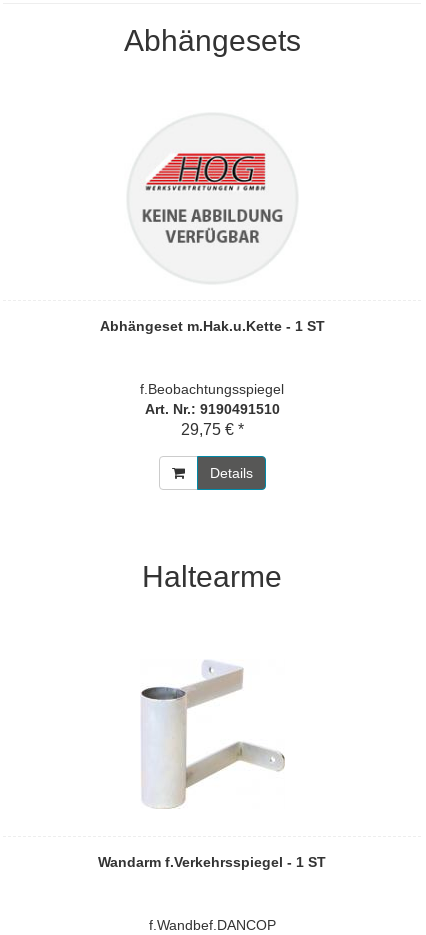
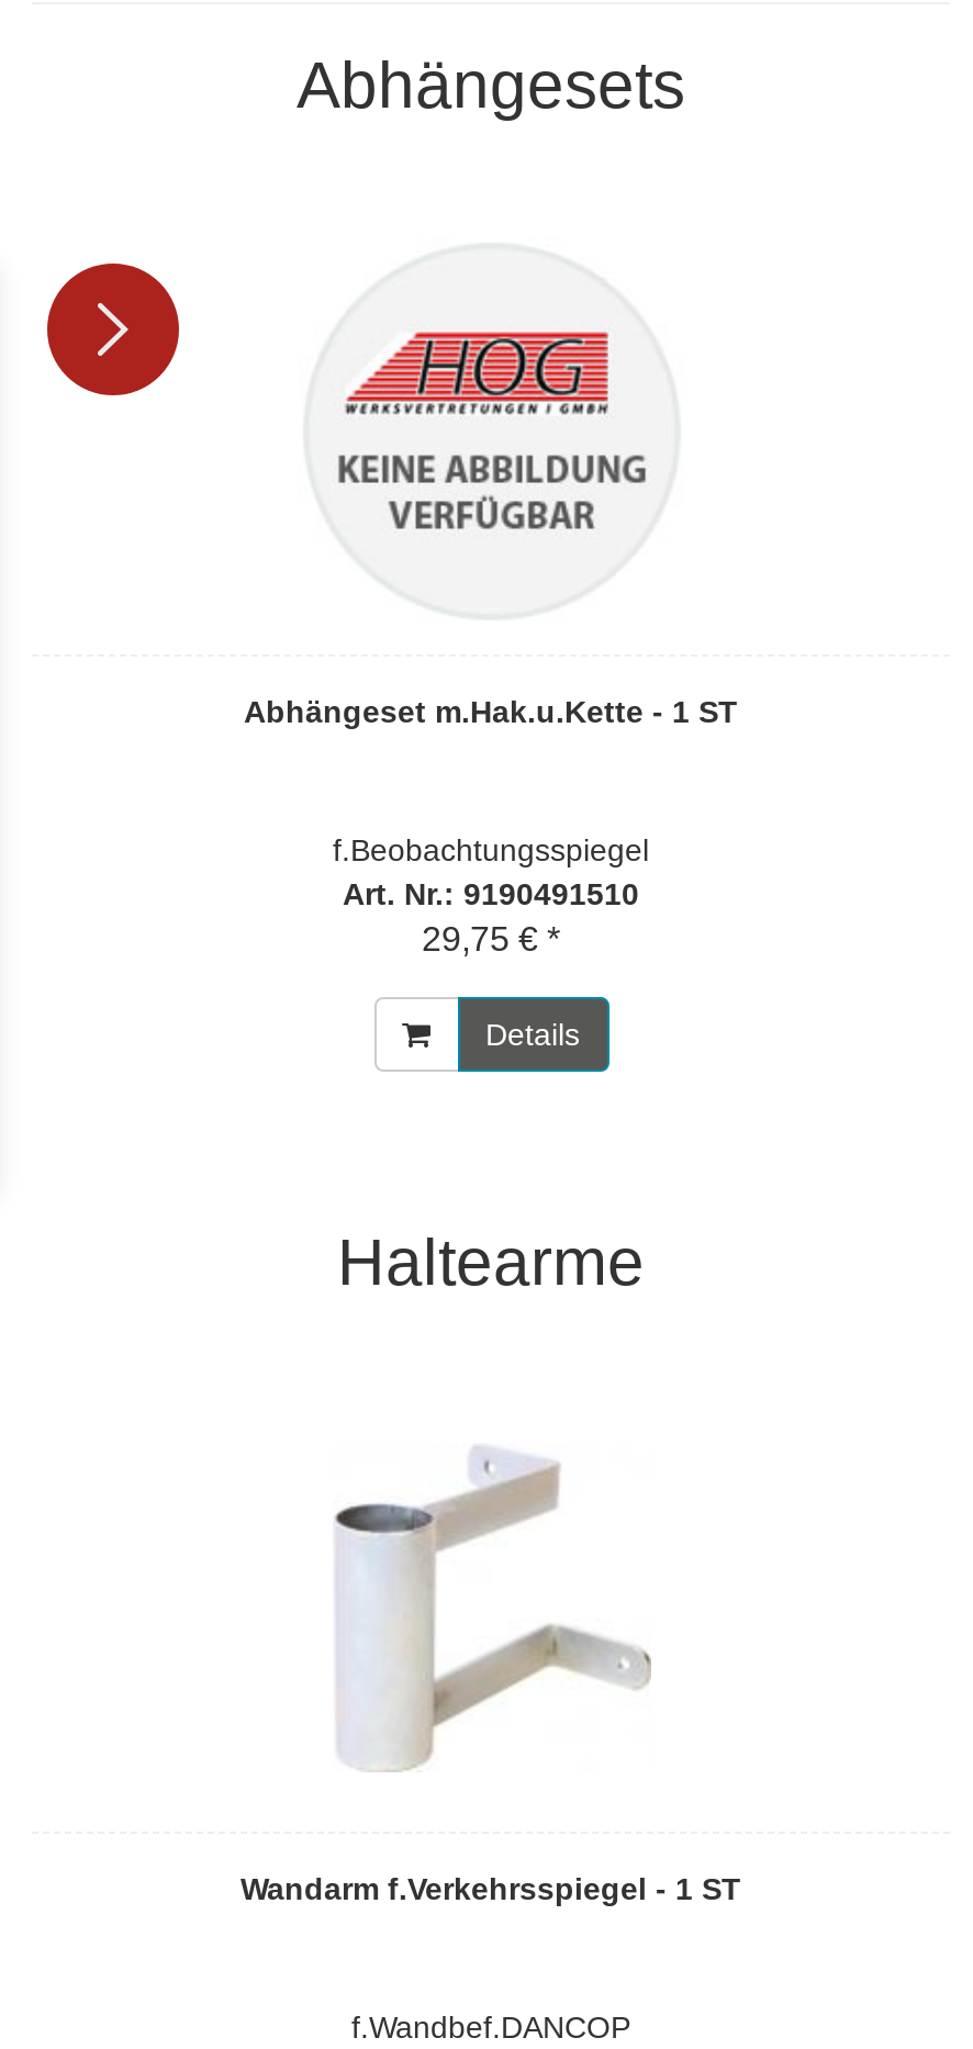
+ [image]
